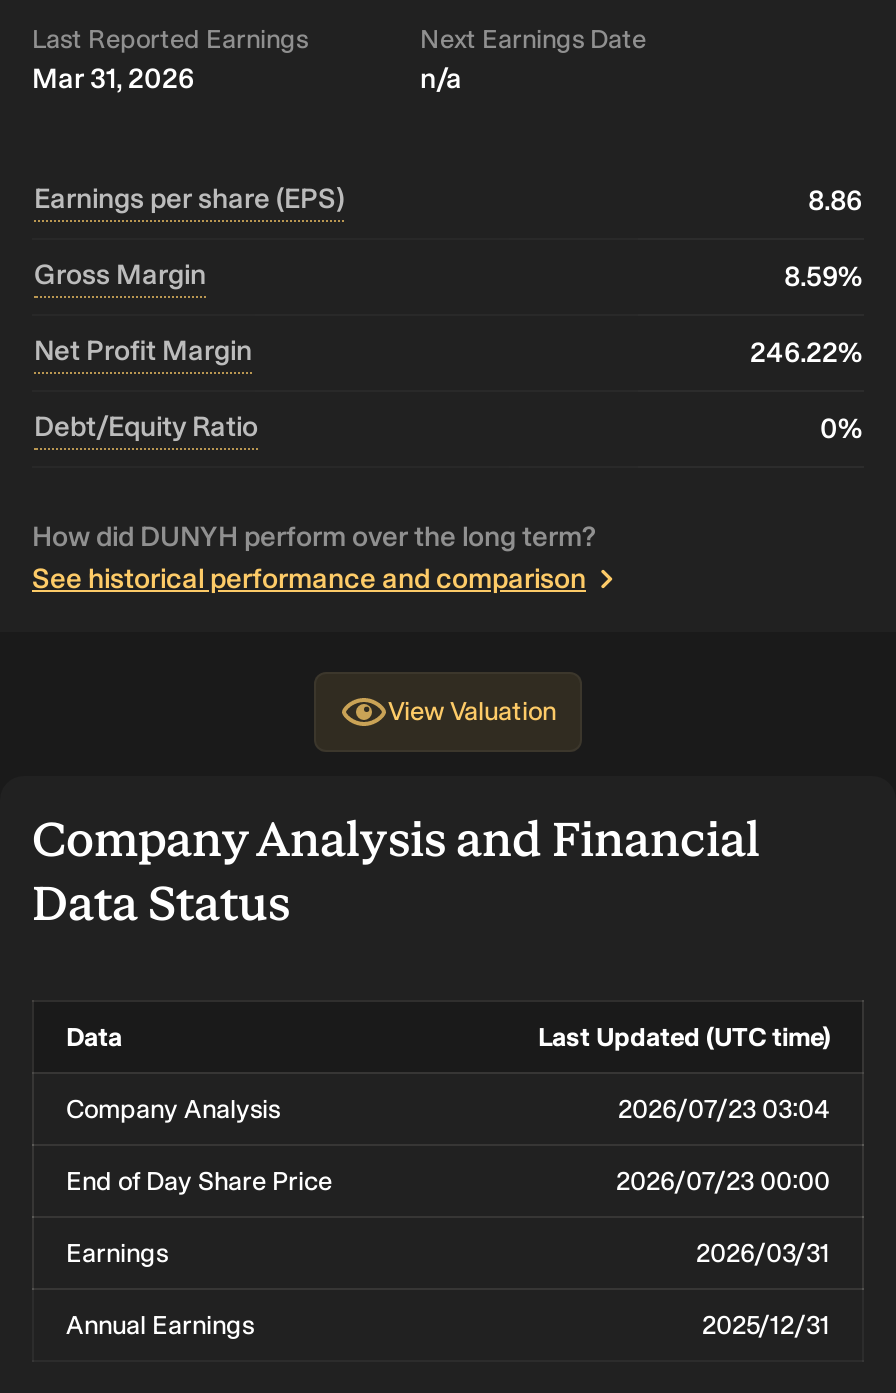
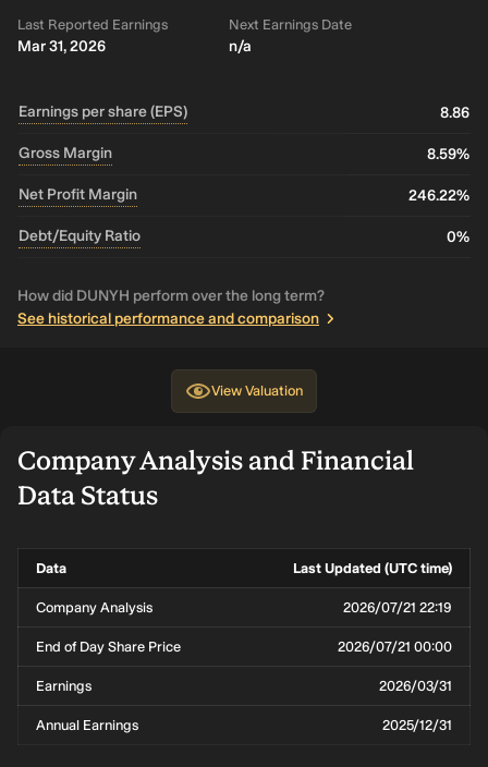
- 2026/07/23 03:04
+ 2026/07/21 22:19

- 2026/07/23 00:00
+ 2026/07/21 00:00
